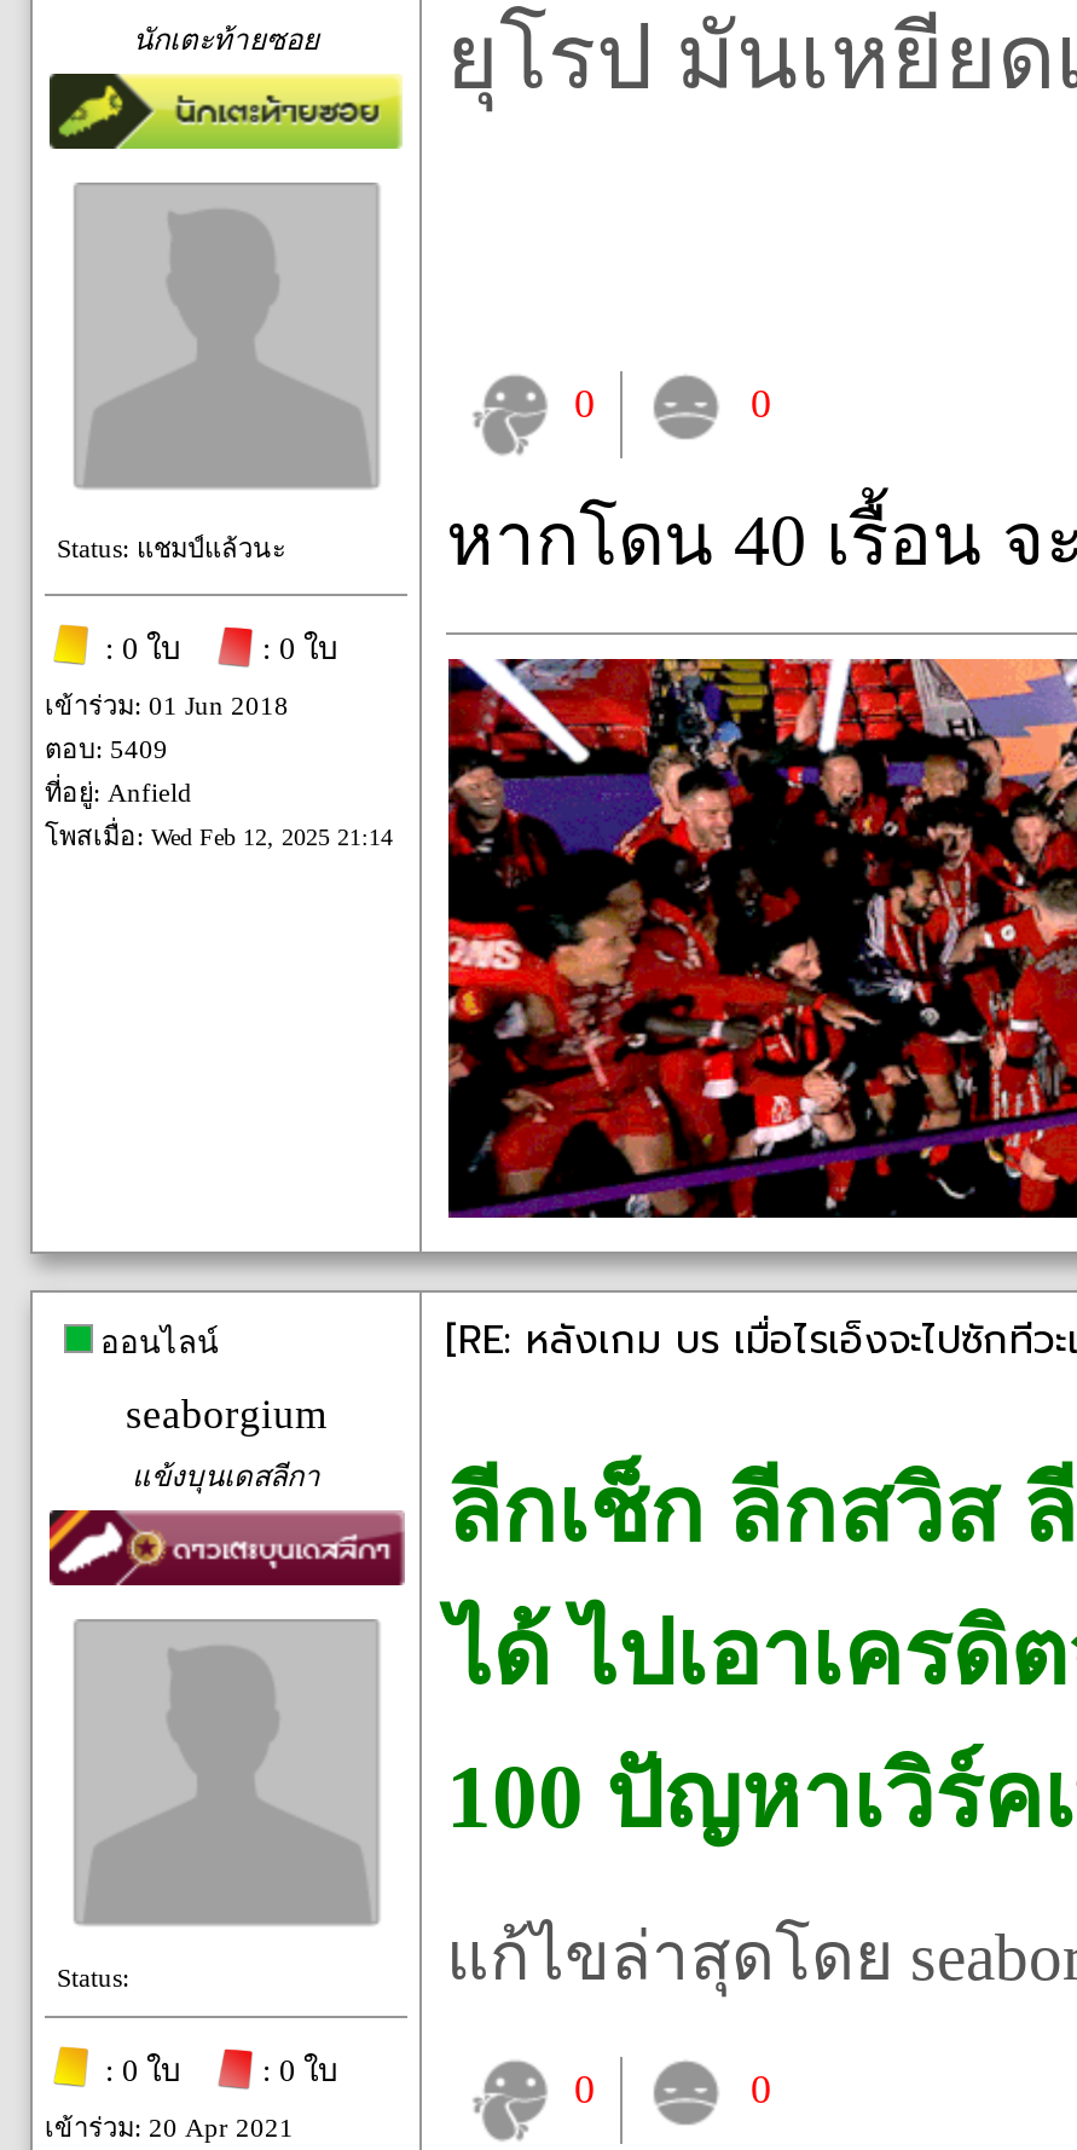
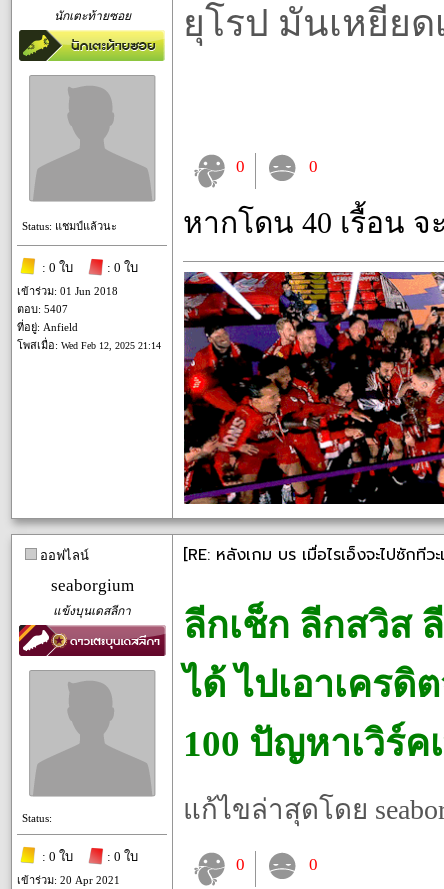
- [image]
+ [image]

- ตอบ: 5409
+ ตอบ: 5407

- ออนไลน์
+ ออฟไลน์
